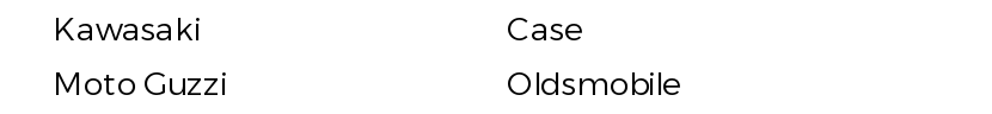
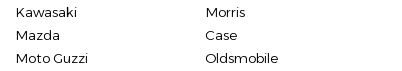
+ Morris
+ Mazda
